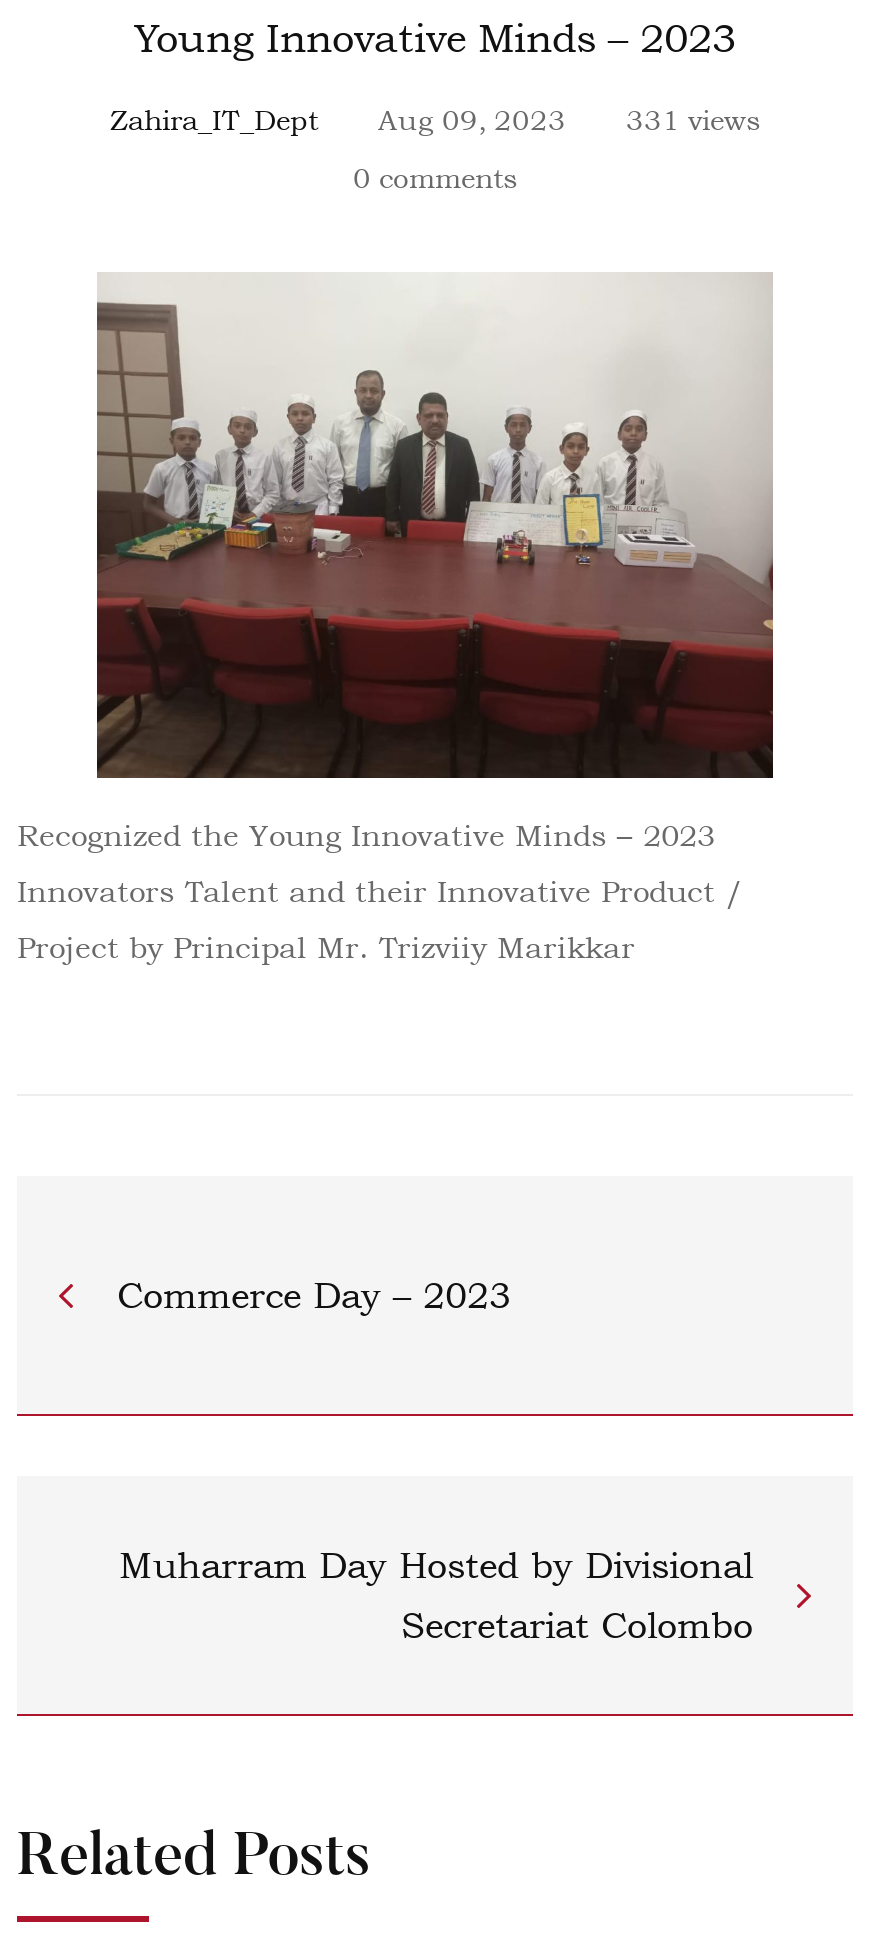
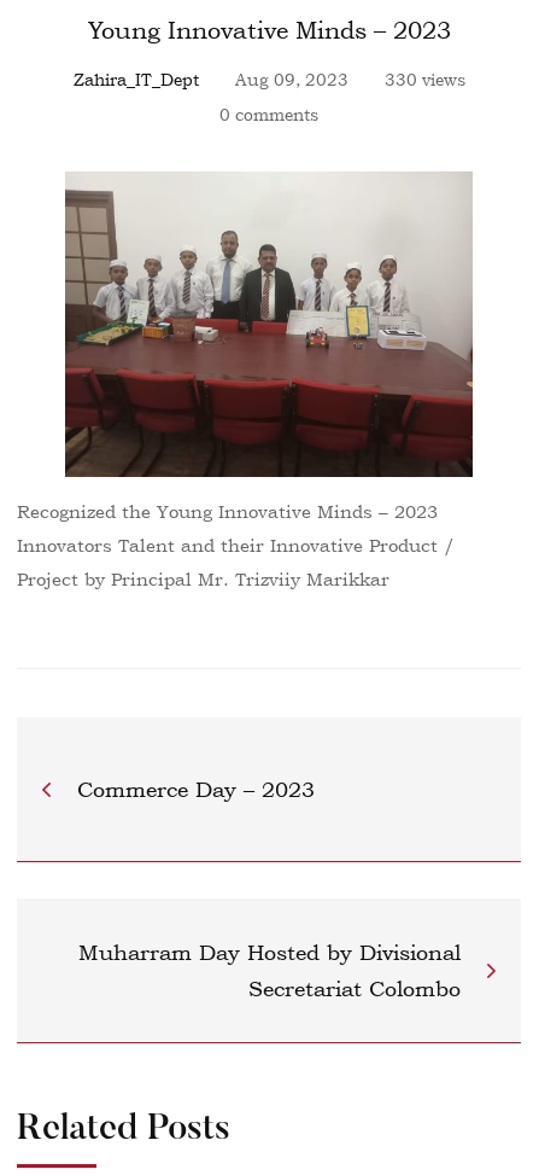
- Zahira_IT_Dept Aug 09, 2023 331 views
+ Zahira_IT_Dept Aug 09, 2023 330 views
